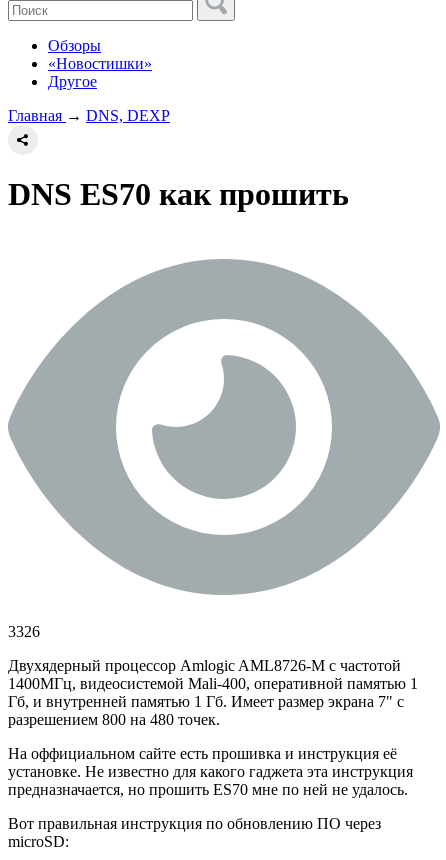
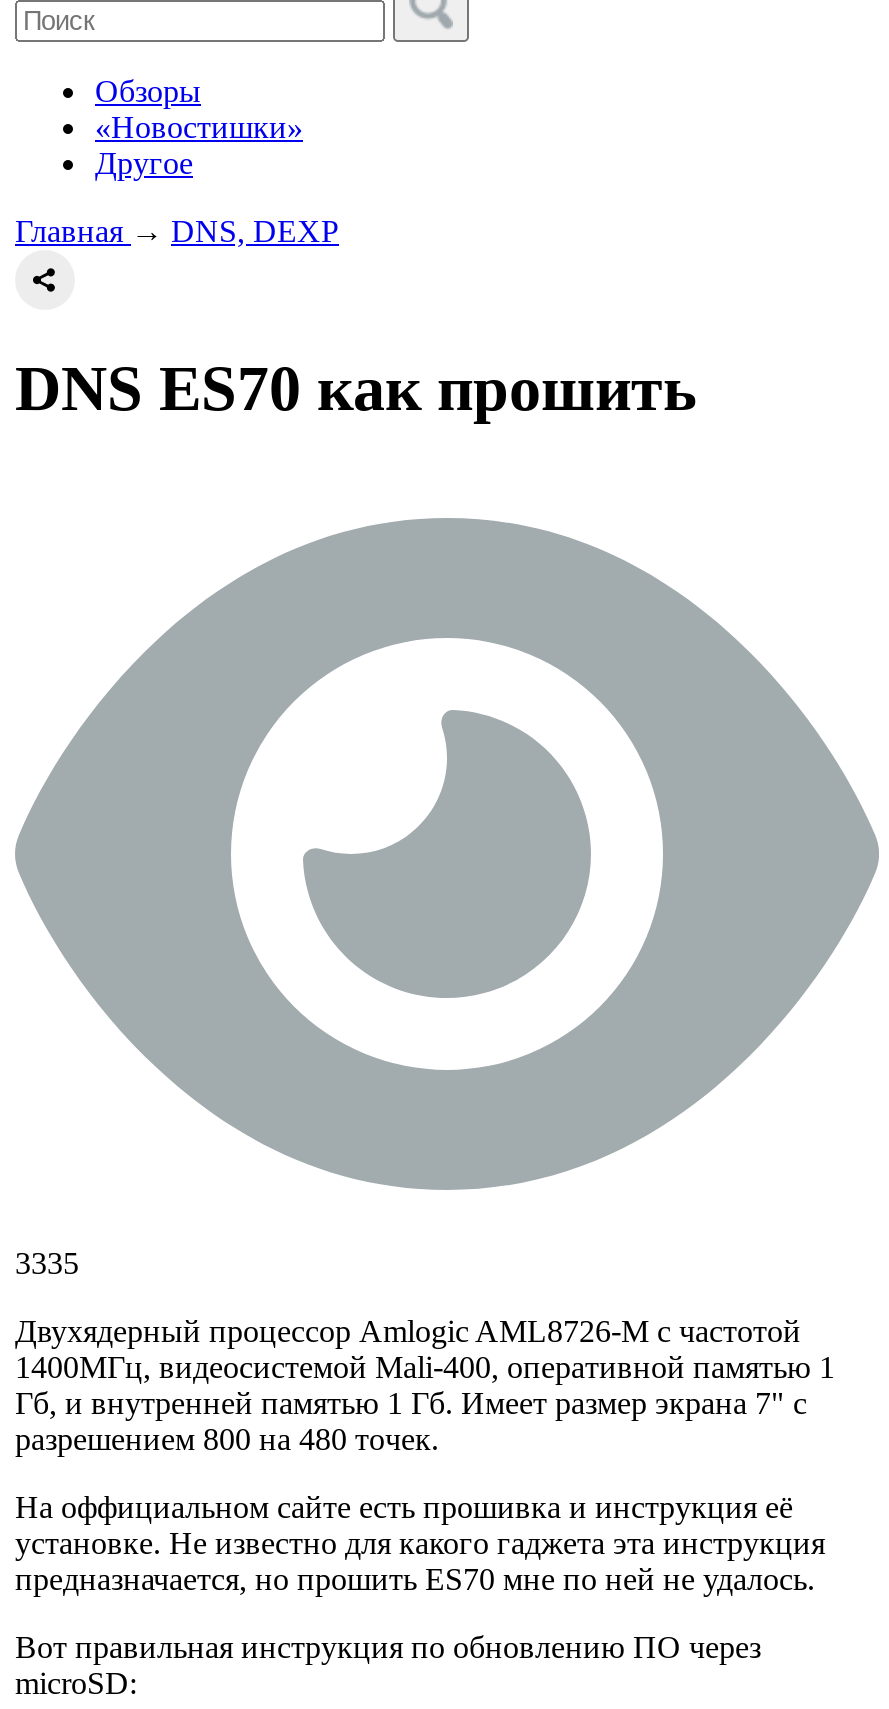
- 3326
+ 3335
